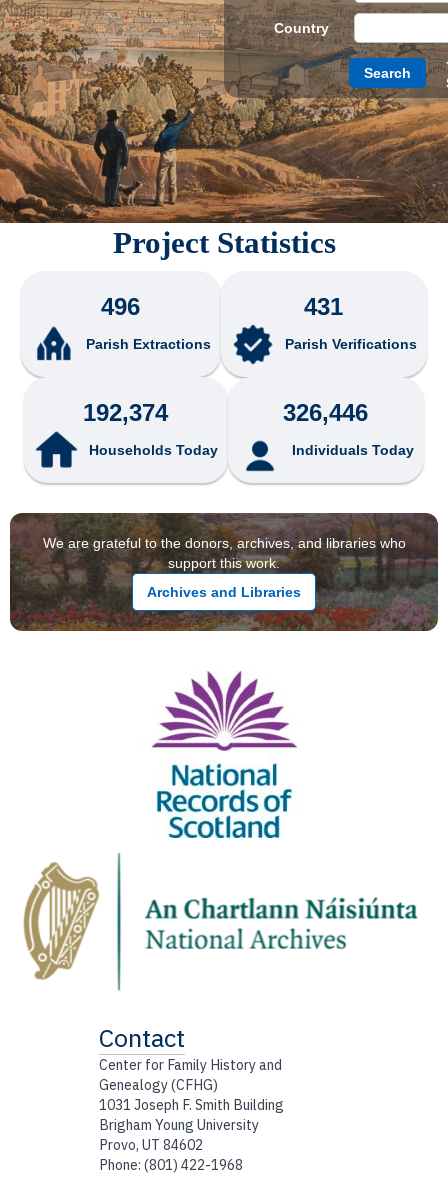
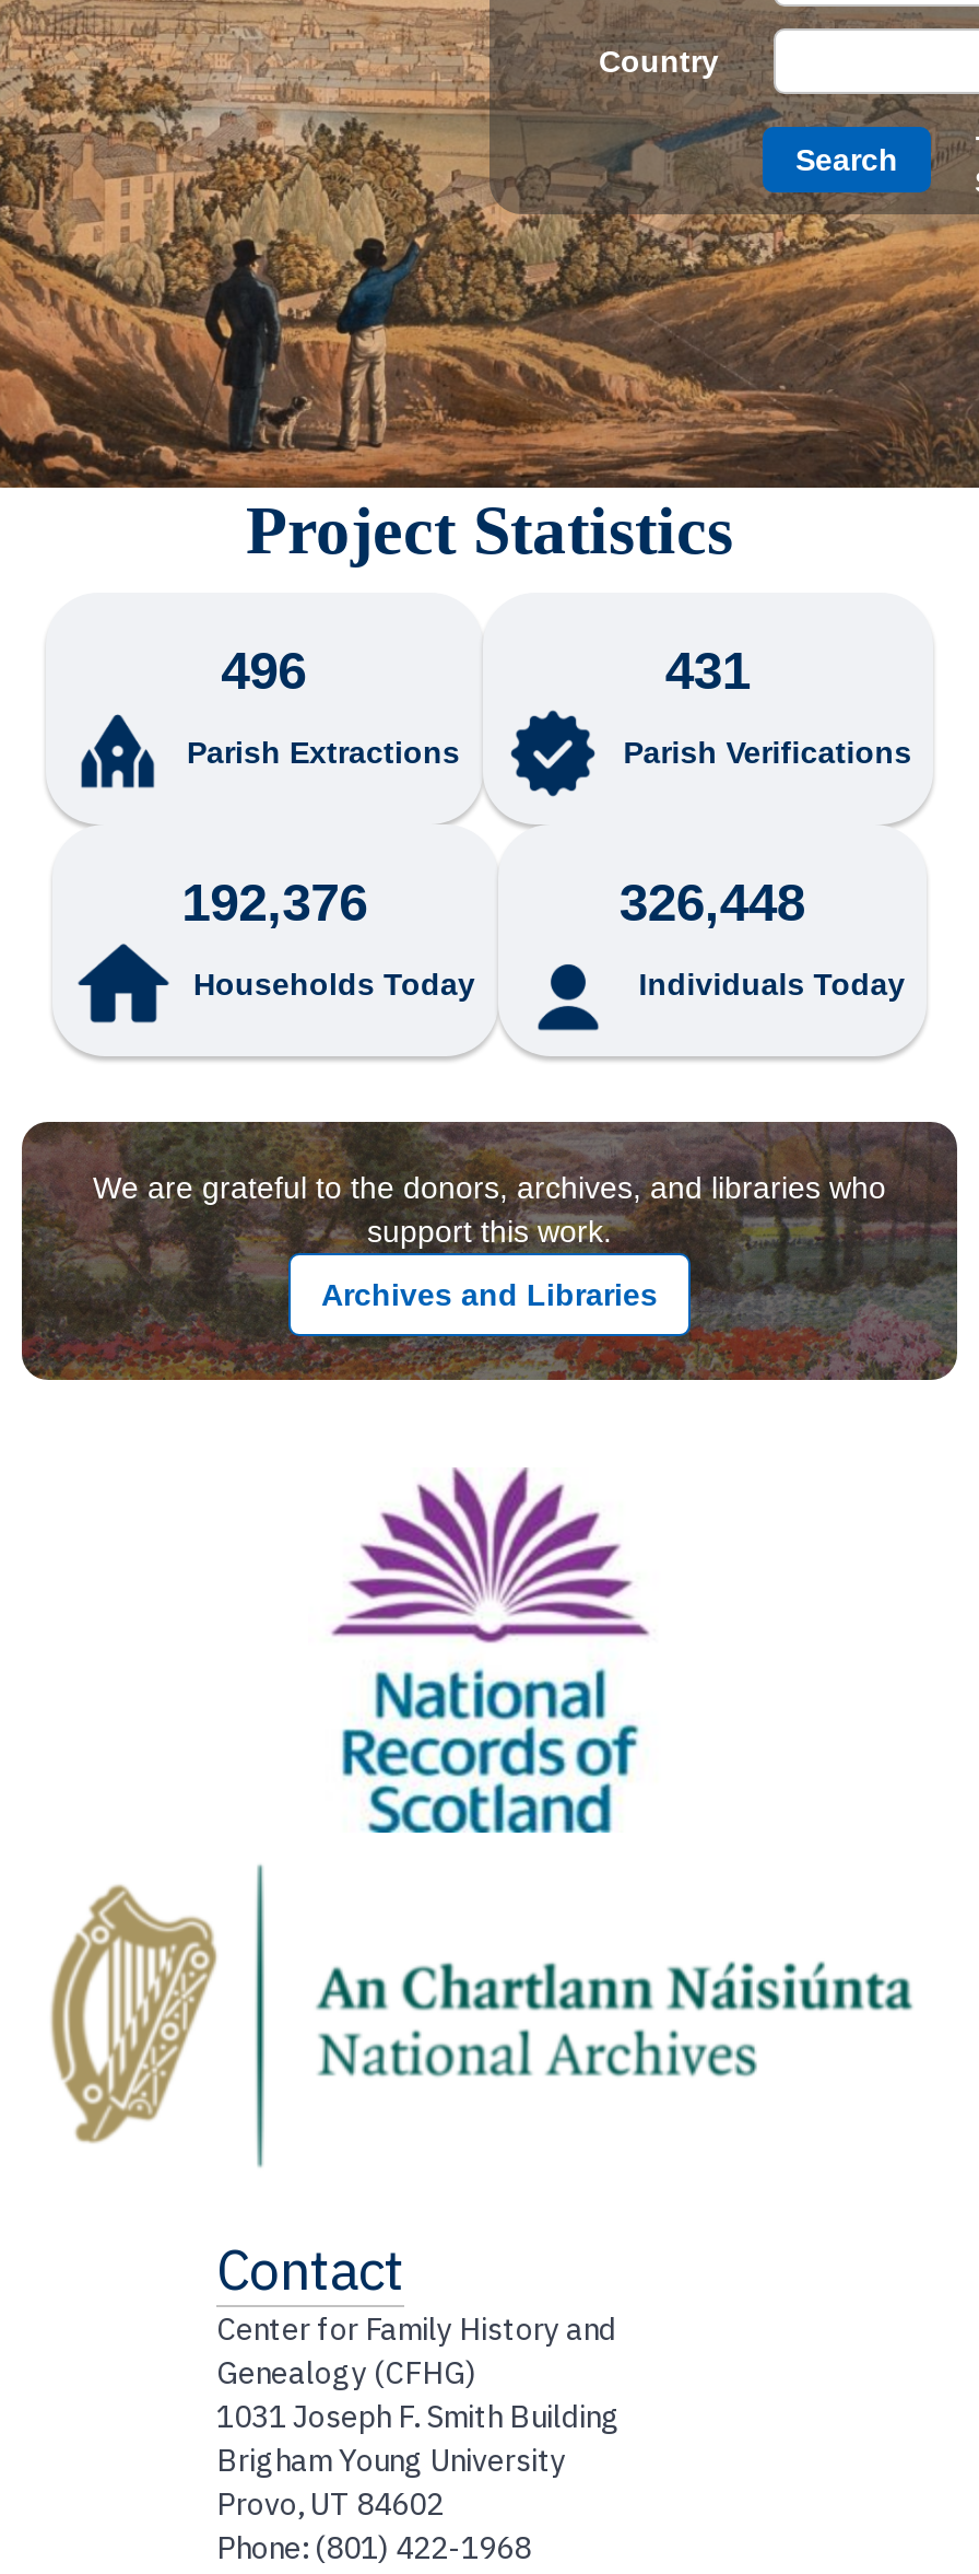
- 192,374
+ 192,376

- 326,446
+ 326,448
